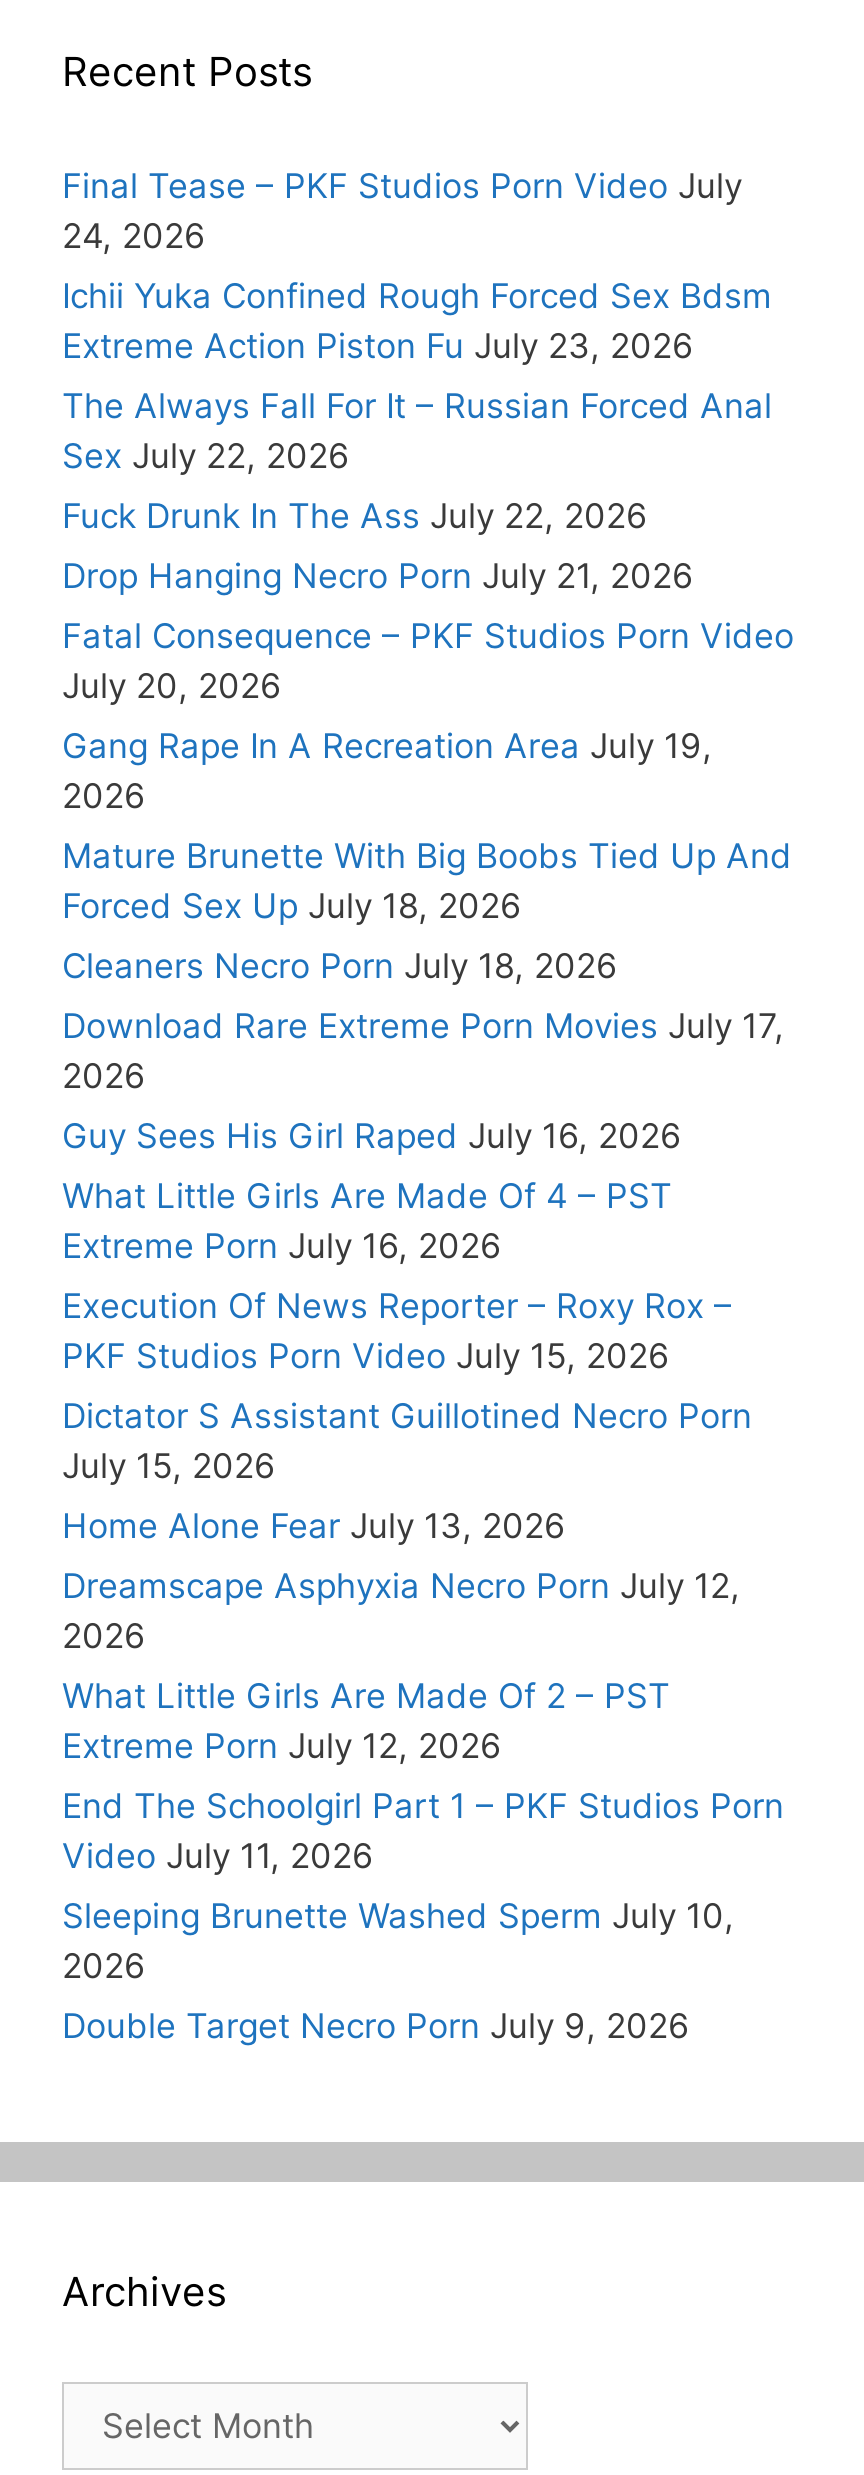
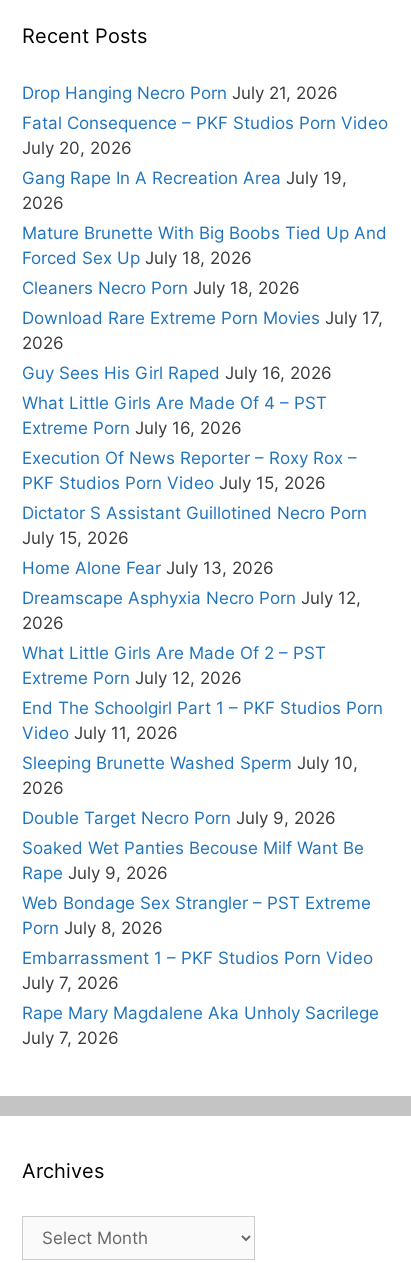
- Final Tease – PKF Studios Porn Video July
- 24, 2026
- Ichii Yuka Confined Rough Forced Sex Bdsm
- Extreme Action Piston Fu July 23, 2026
- The Always Fall For It – Russian Forced Anal
- Sex July 22, 2026
- Fuck Drunk In The Ass July 22, 2026

moved up: Drop Hanging Necro Porn July 21, 2026 | Fatal Consequence – PKF Studios Porn Video | July 20, 2026 | ... | 2026 | Double Target Necro Porn July 9, 2026

+ Soaked Wet Panties Becouse Milf Want Be
+ Rape July 9, 2026
+ Web Bondage Sex Strangler – PST Extreme
+ Porn July 8, 2026
+ Embarrassment 1 – PKF Studios Porn Video
+ July 7, 2026
+ Rape Mary Magdalene Aka Unholy Sacrilege
+ July 7, 2026
